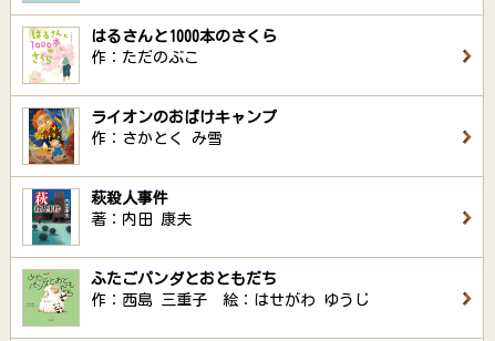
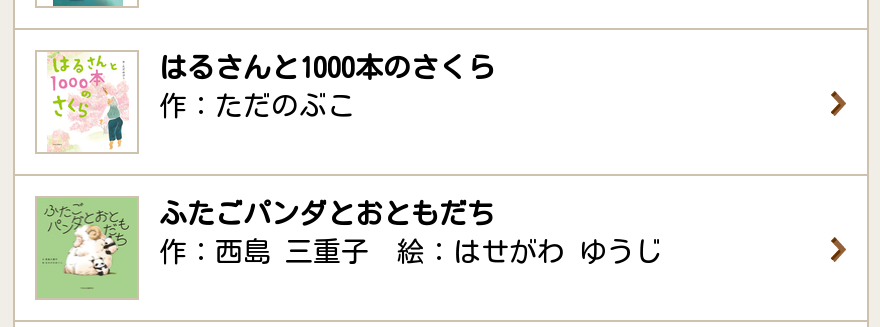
- [image]
- ライオンのおばけキャンプ
- 作：さかとく み雪

- [image]
- 萩殺人事件
- 著：内田 康夫
